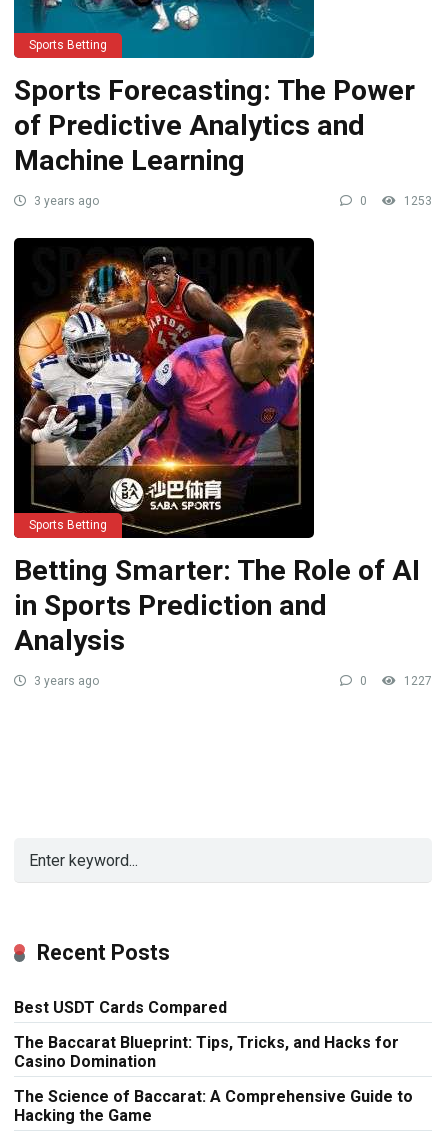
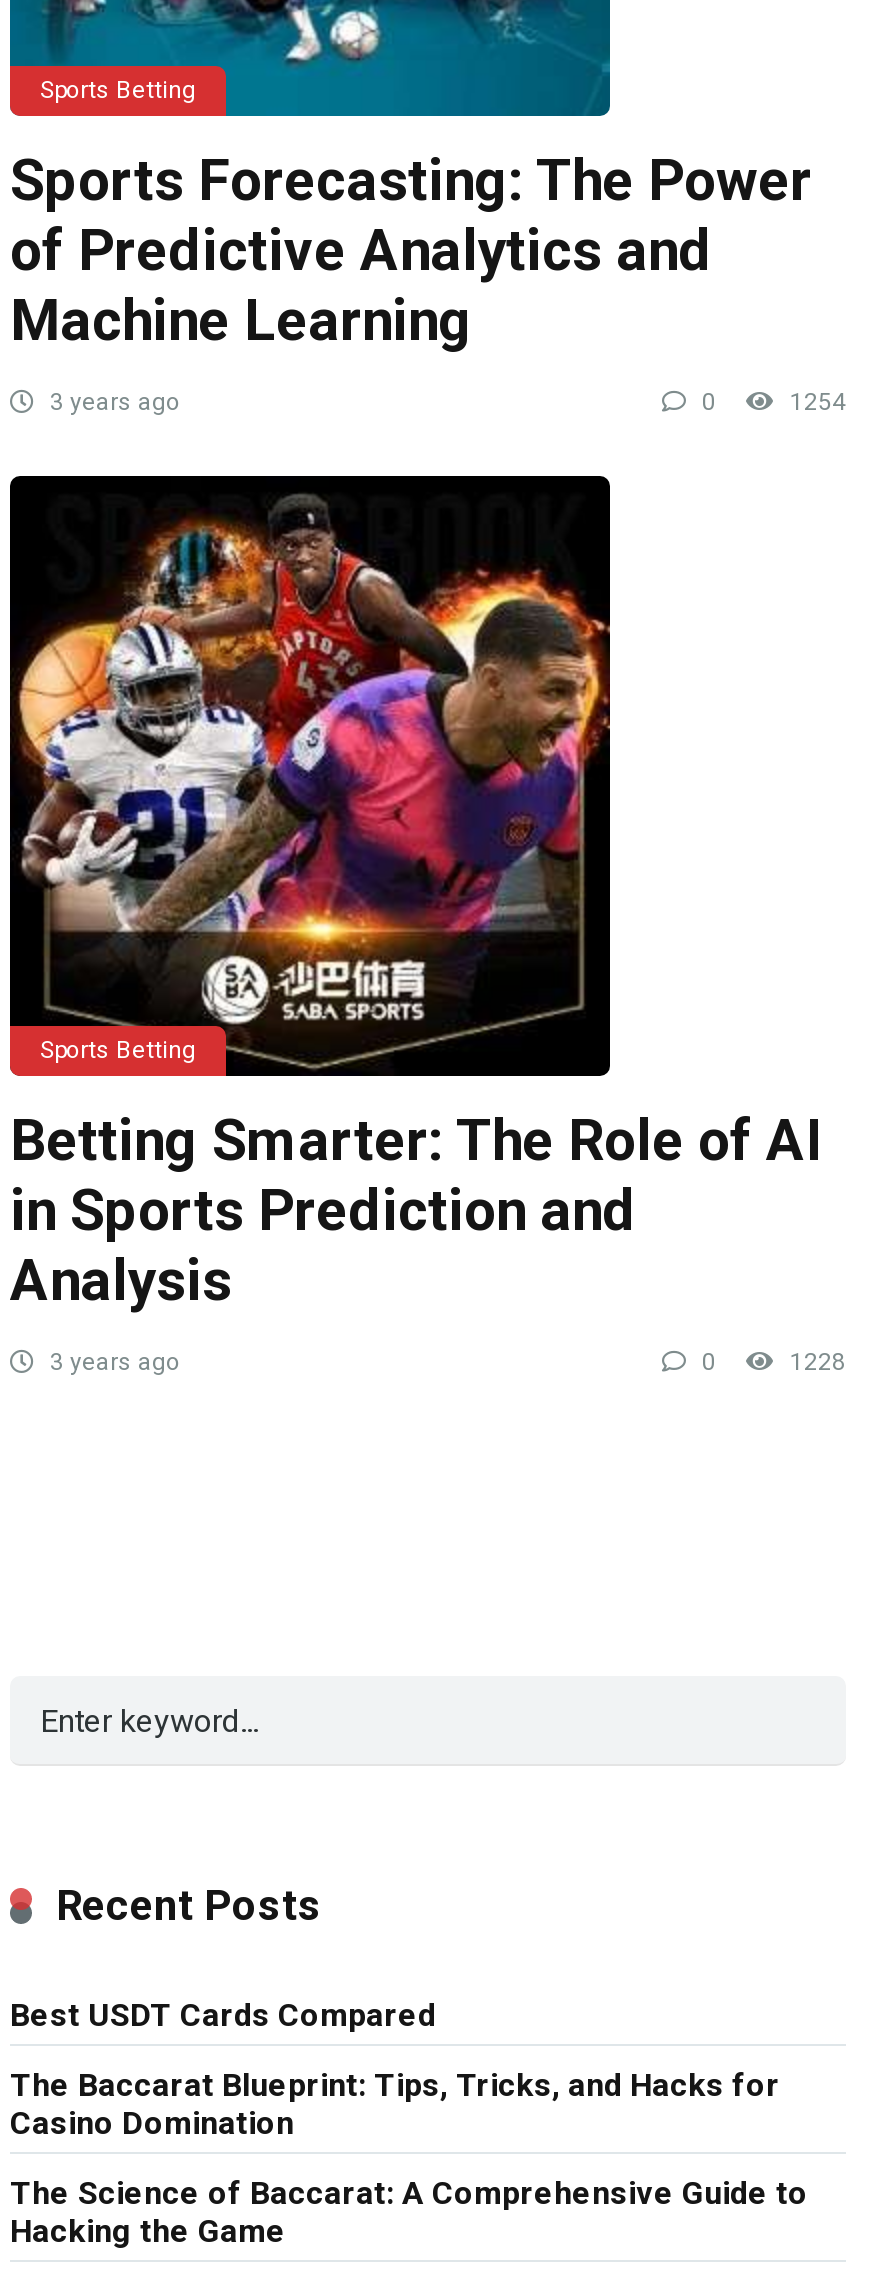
- 1253
+ 1254

- 1227
+ 1228
